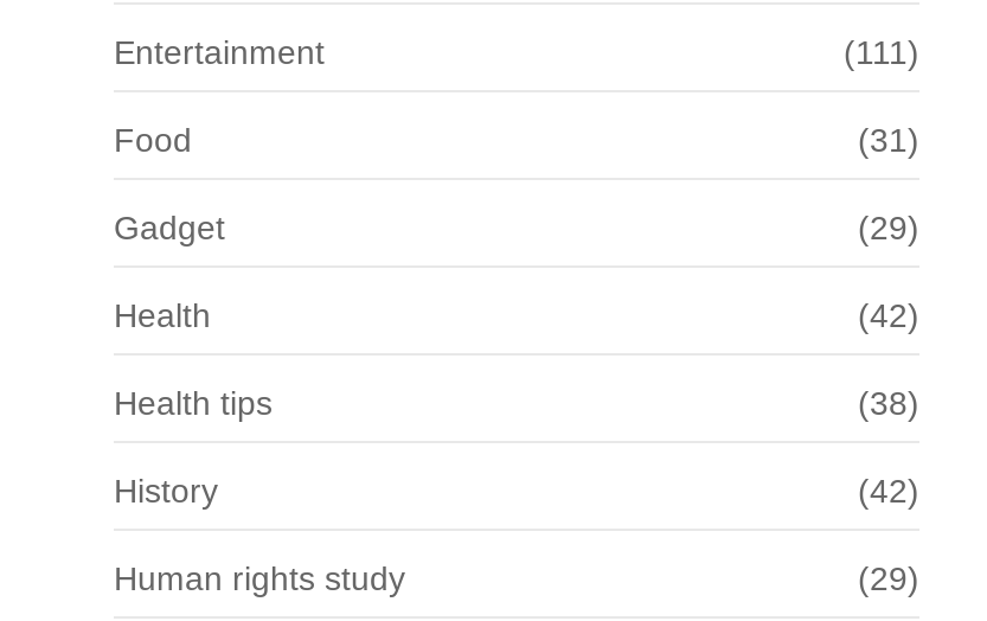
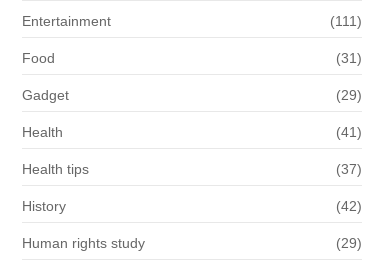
- (42)
+ (41)

- (38)
+ (37)
